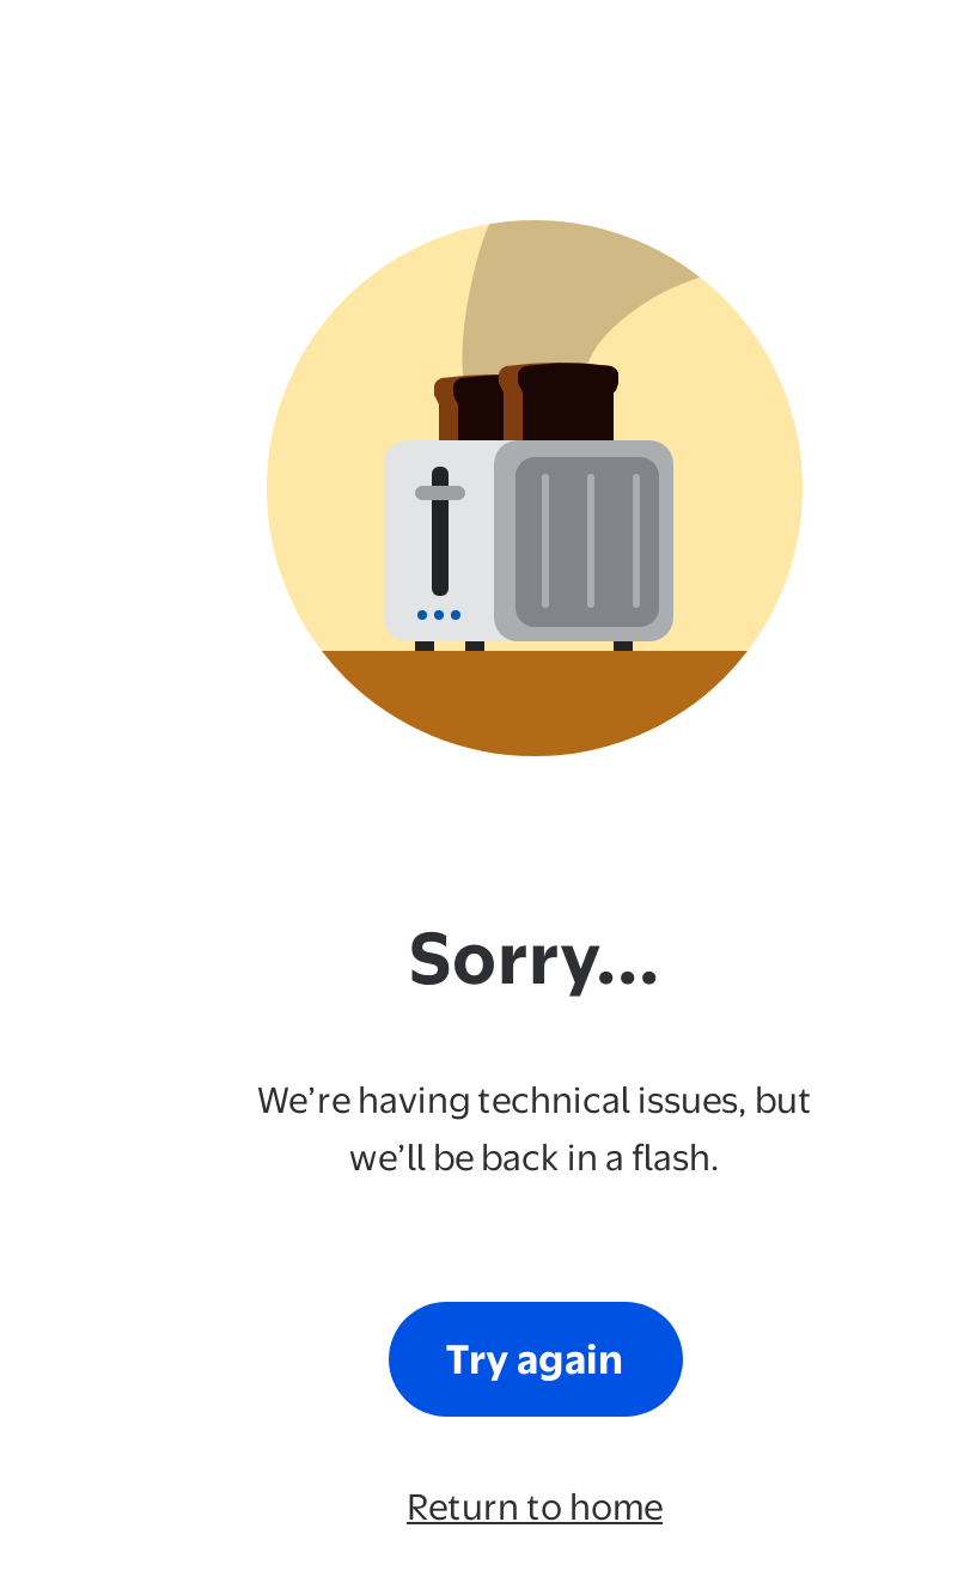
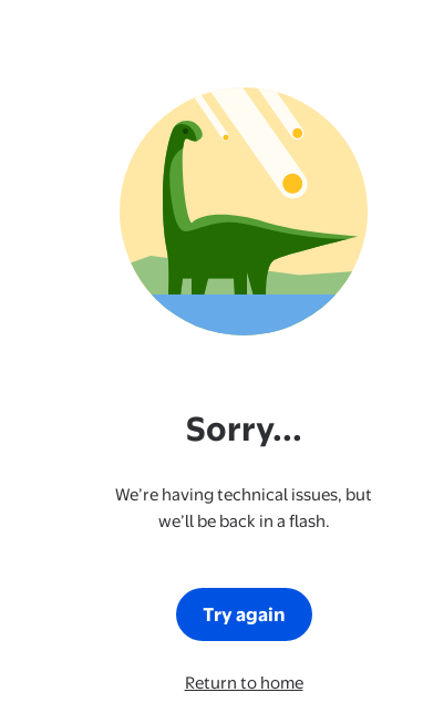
- [image]
+ [image]
